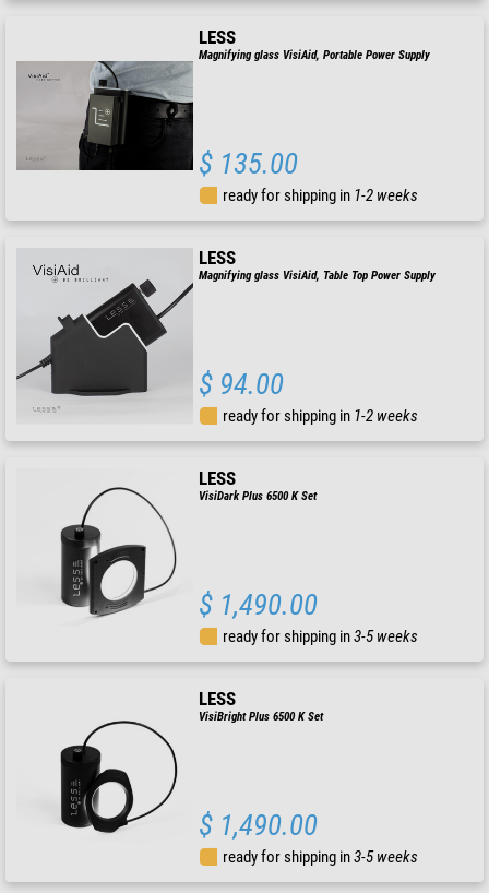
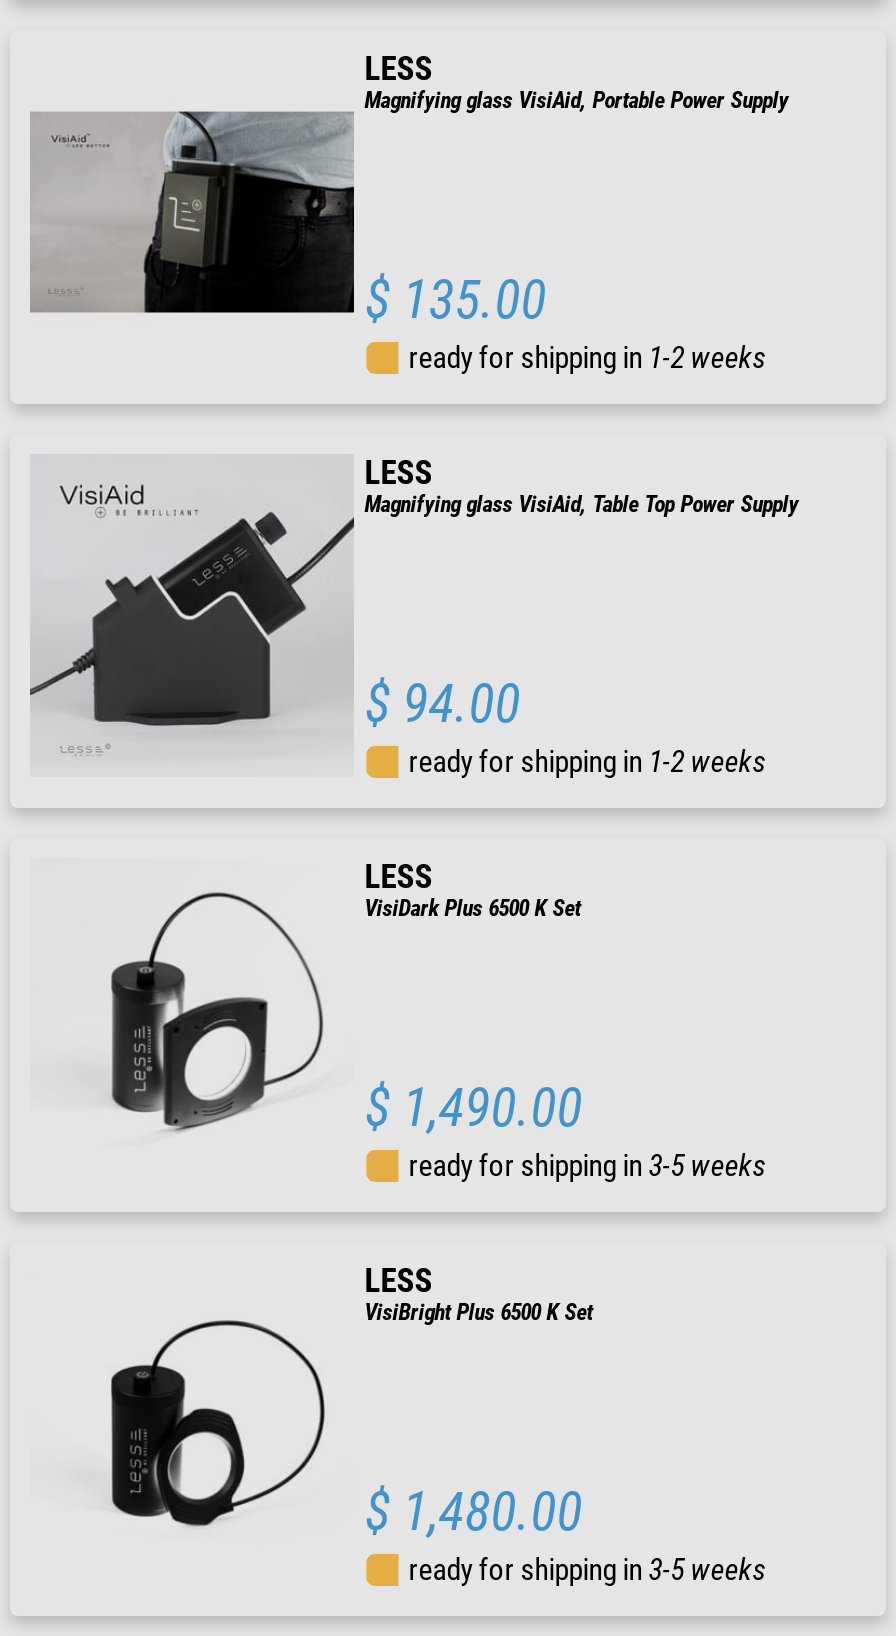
- $ 1,490.00
+ $ 1,480.00
